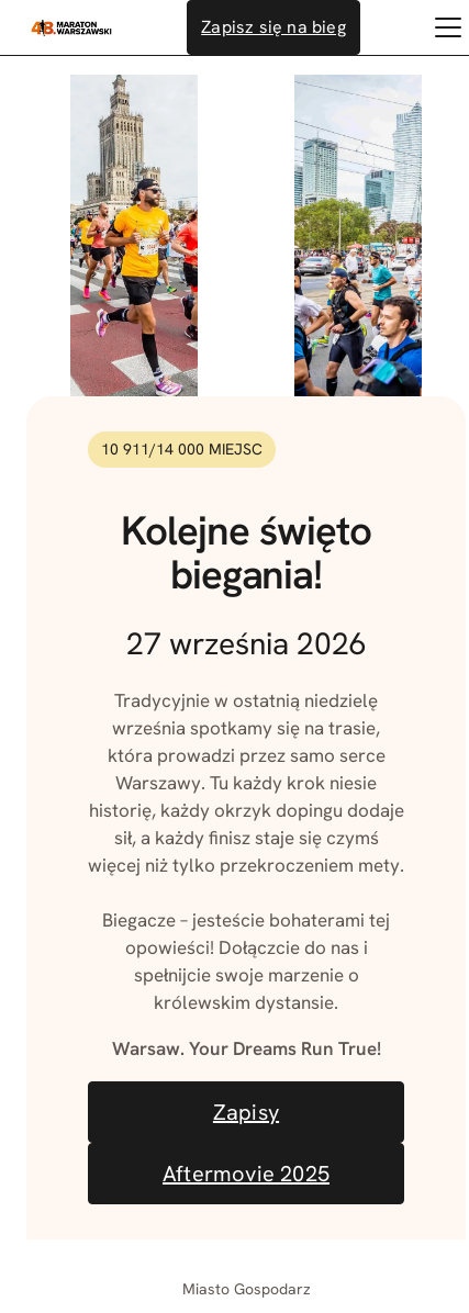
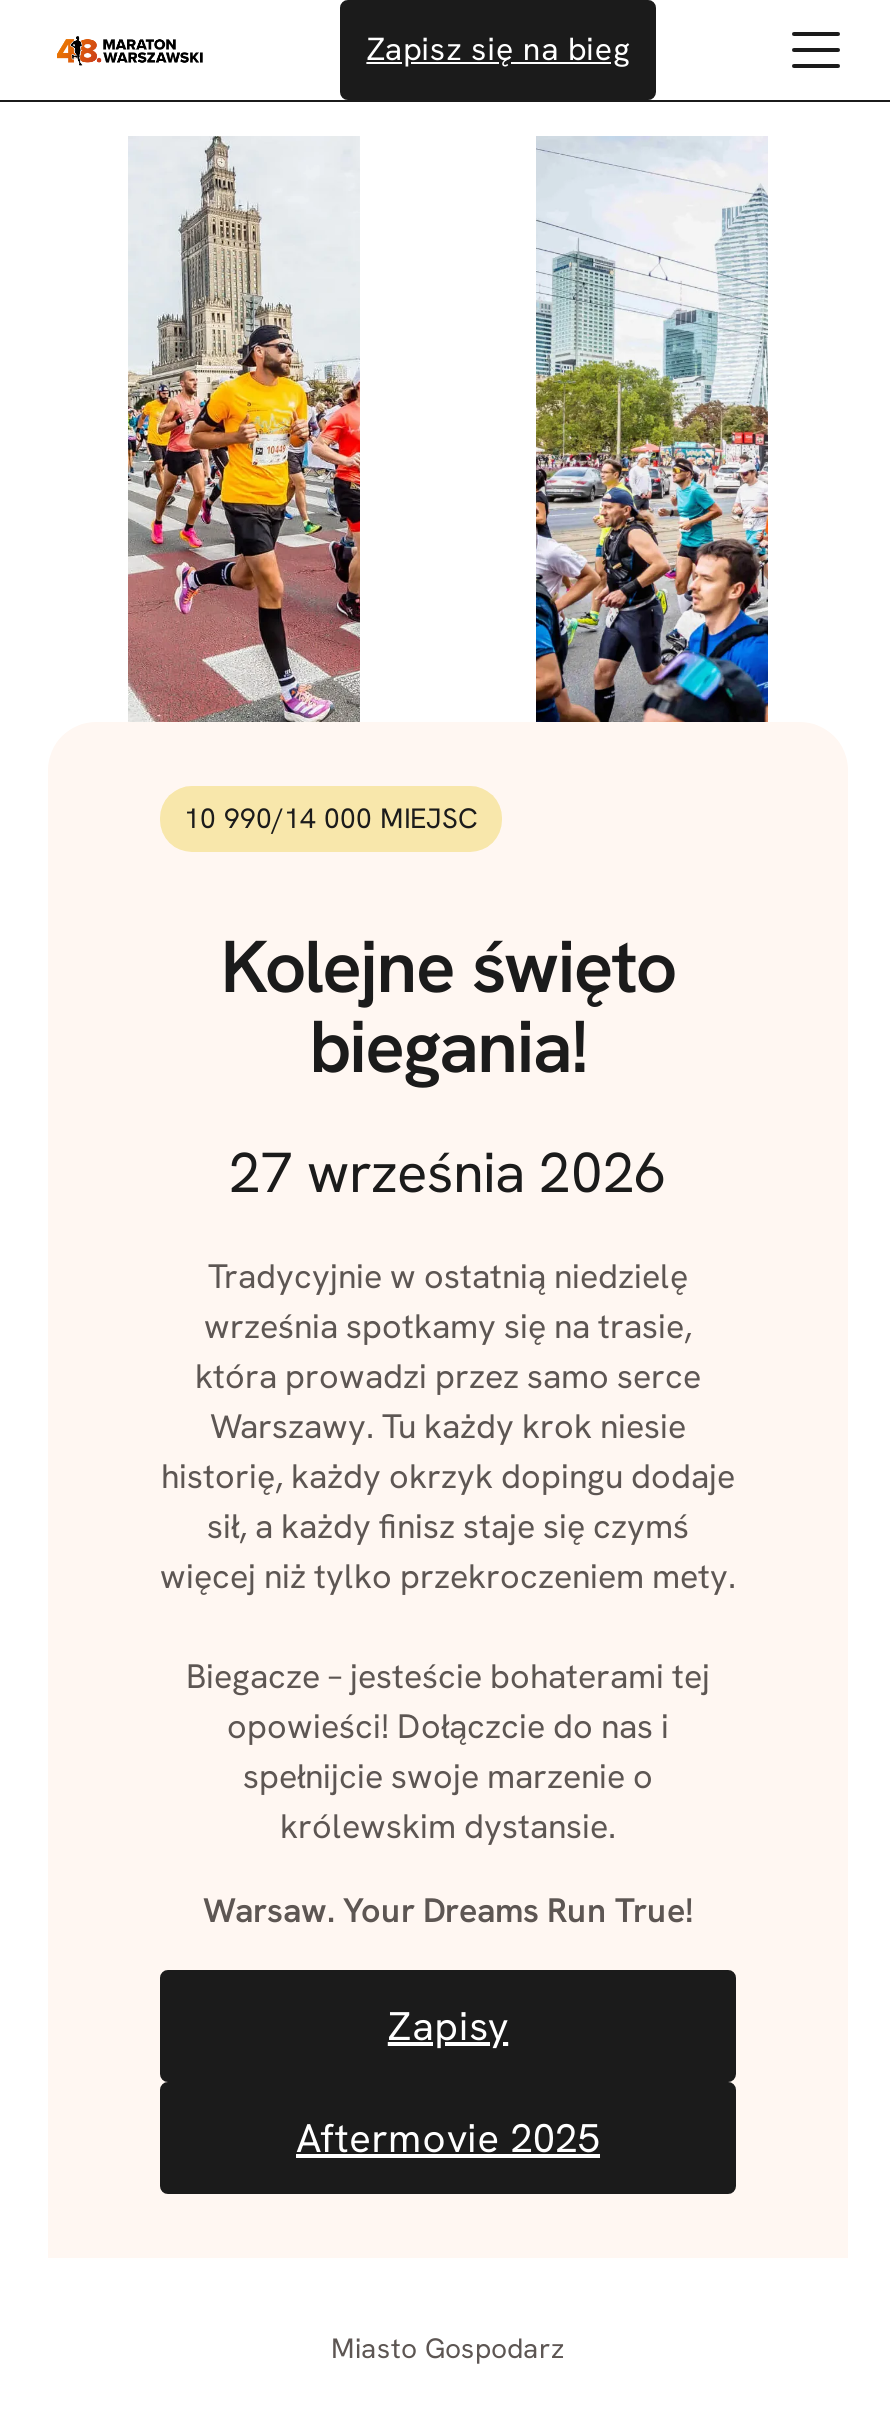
- 10 911/14 000 MIEJSC
+ 10 990/14 000 MIEJSC
